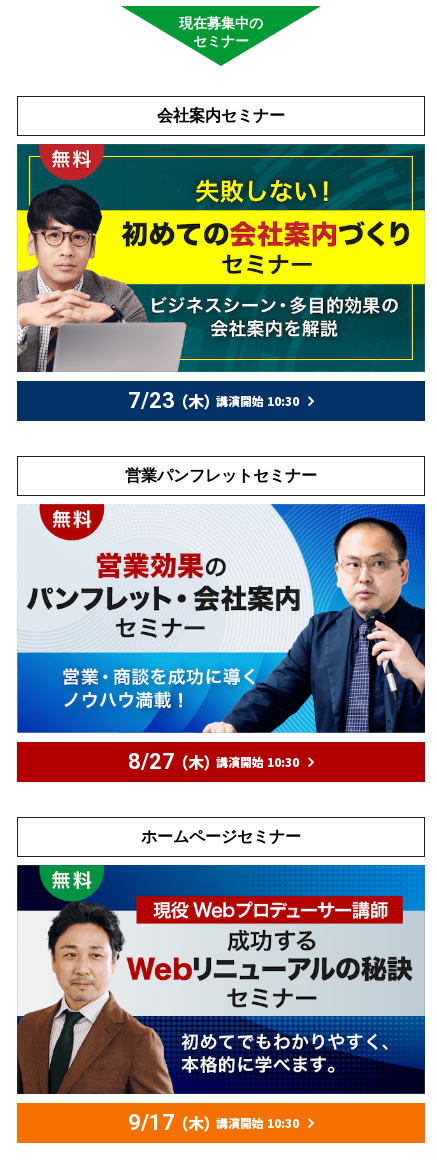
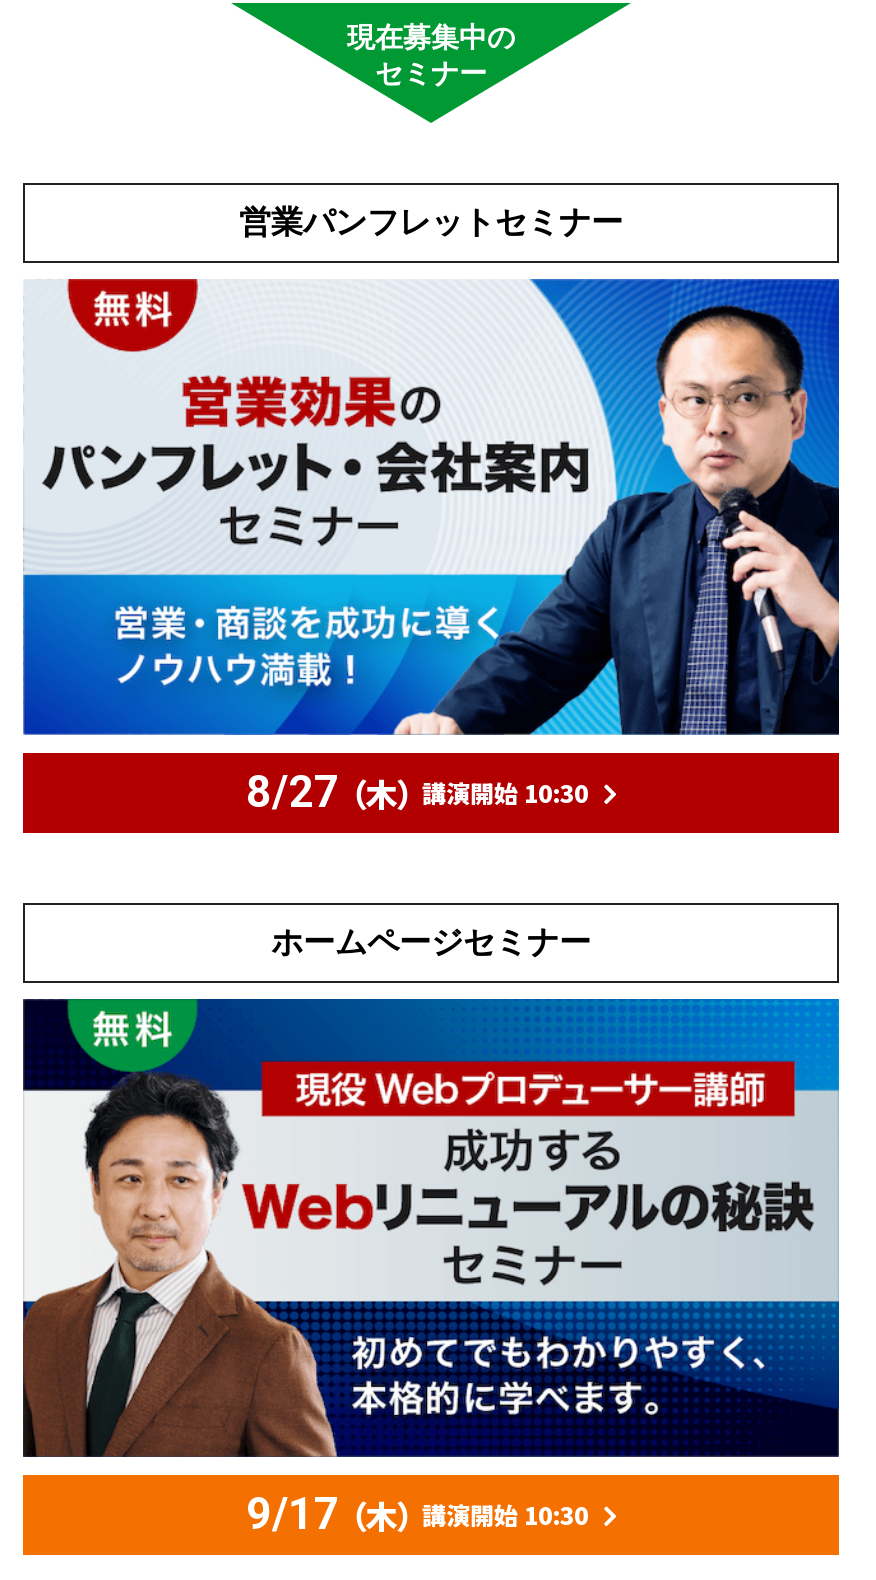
- 会社案内セミナー

- [image]
- 7/23 （木） 講演開始 10:30
